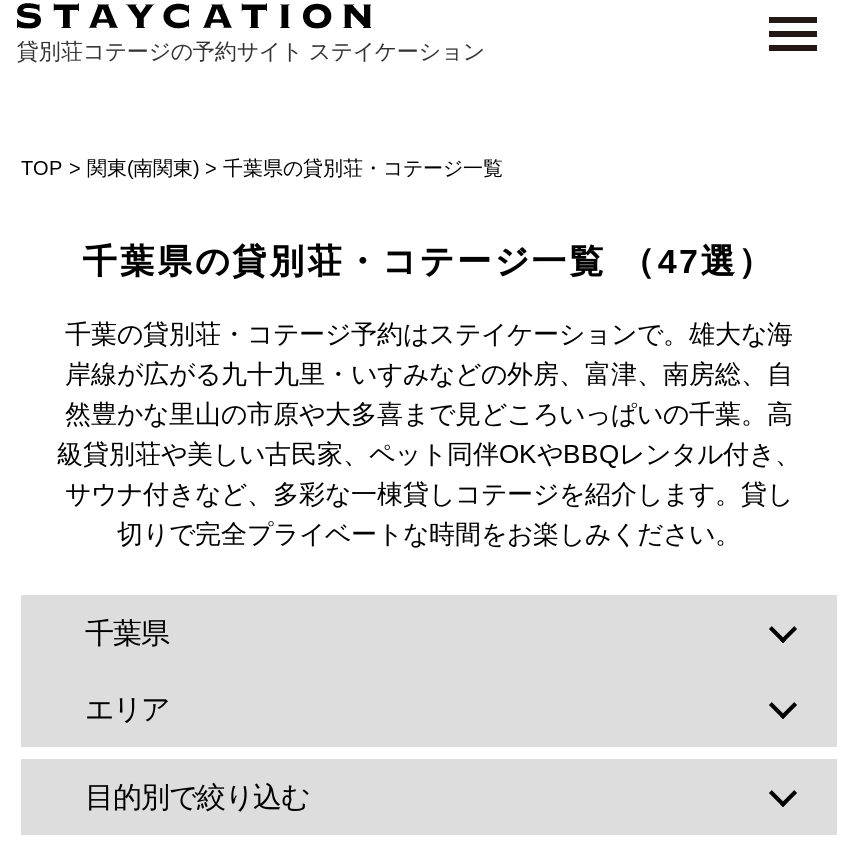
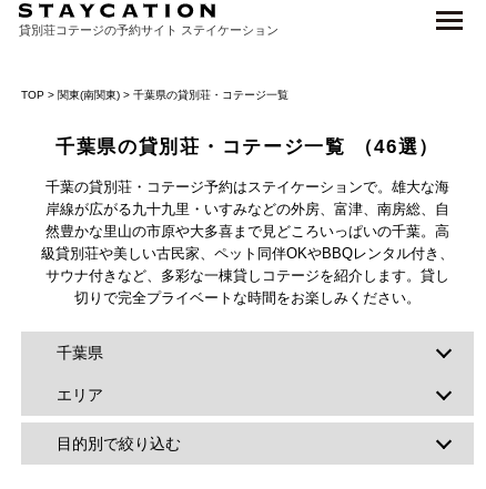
- 千葉県の貸別荘・コテージ一覧（47選）
+ 千葉県の貸別荘・コテージ一覧（46選）
